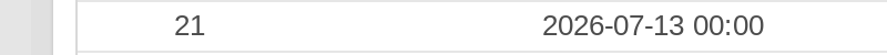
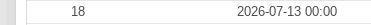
- 21
+ 18
